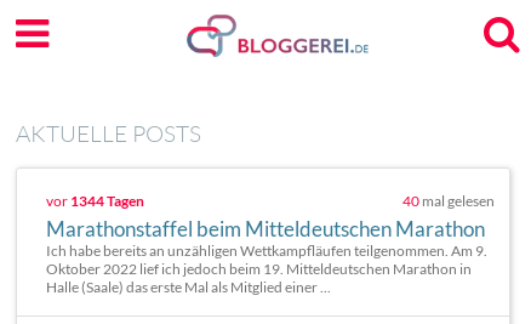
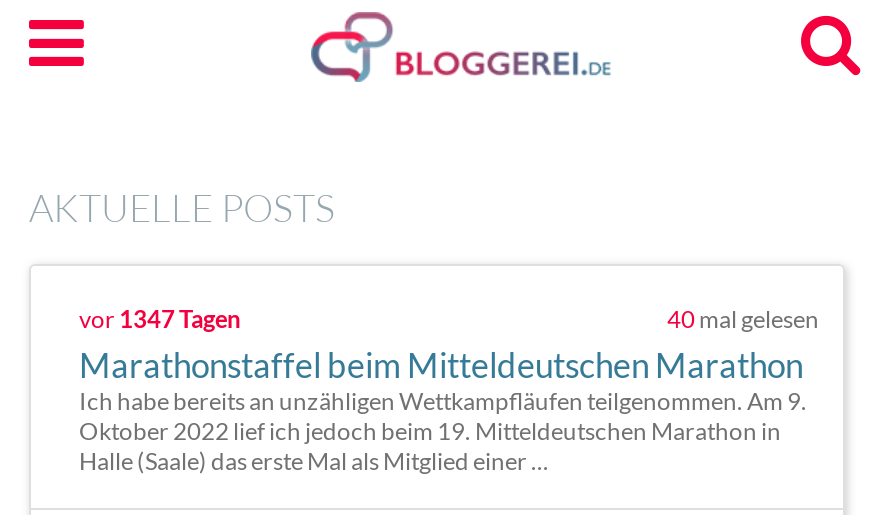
- vor 1344 Tagen
+ vor 1347 Tagen
